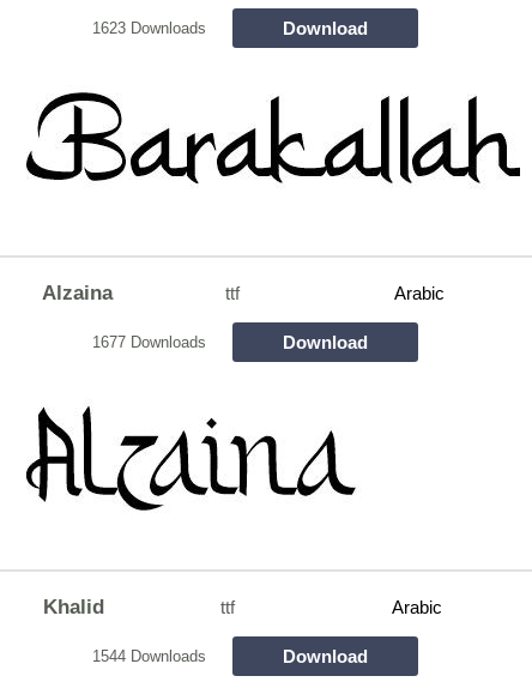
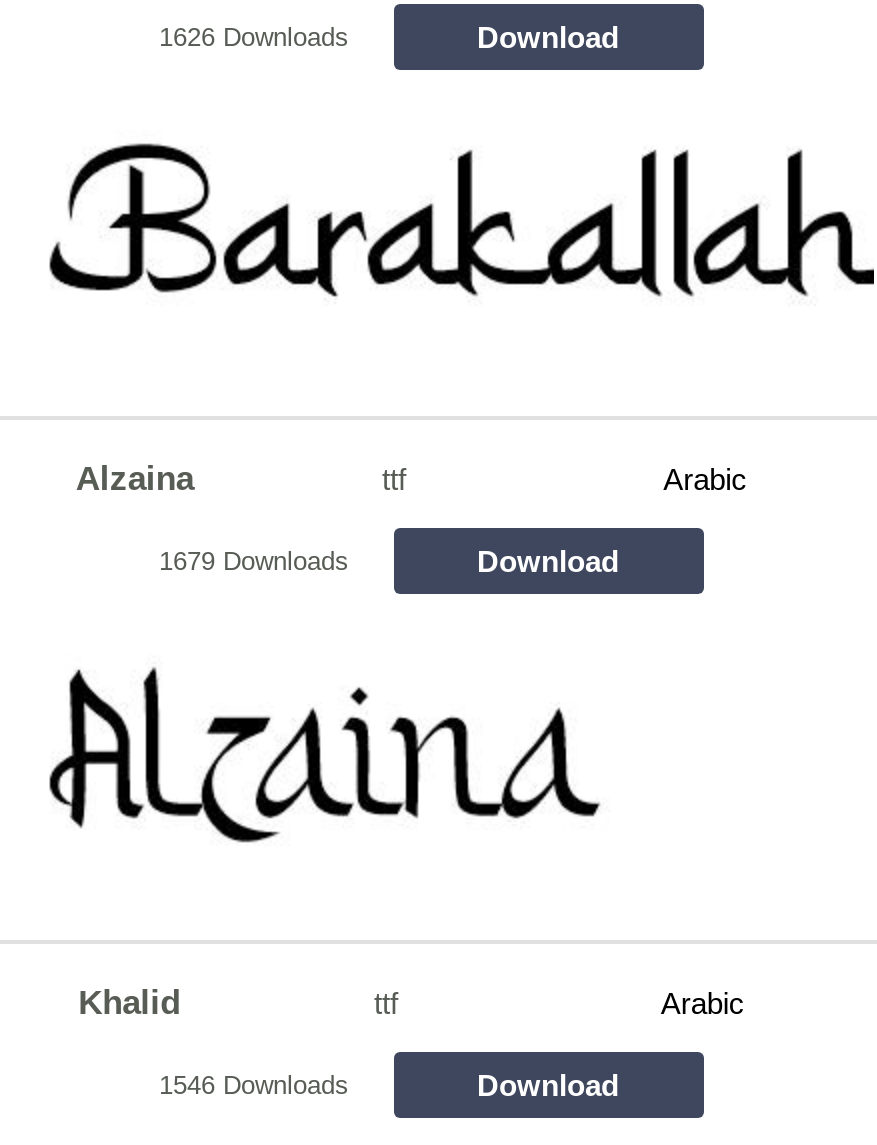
- 1623 Downloads
+ 1626 Downloads

- 1677 Downloads
+ 1679 Downloads

- 1544 Downloads
+ 1546 Downloads
